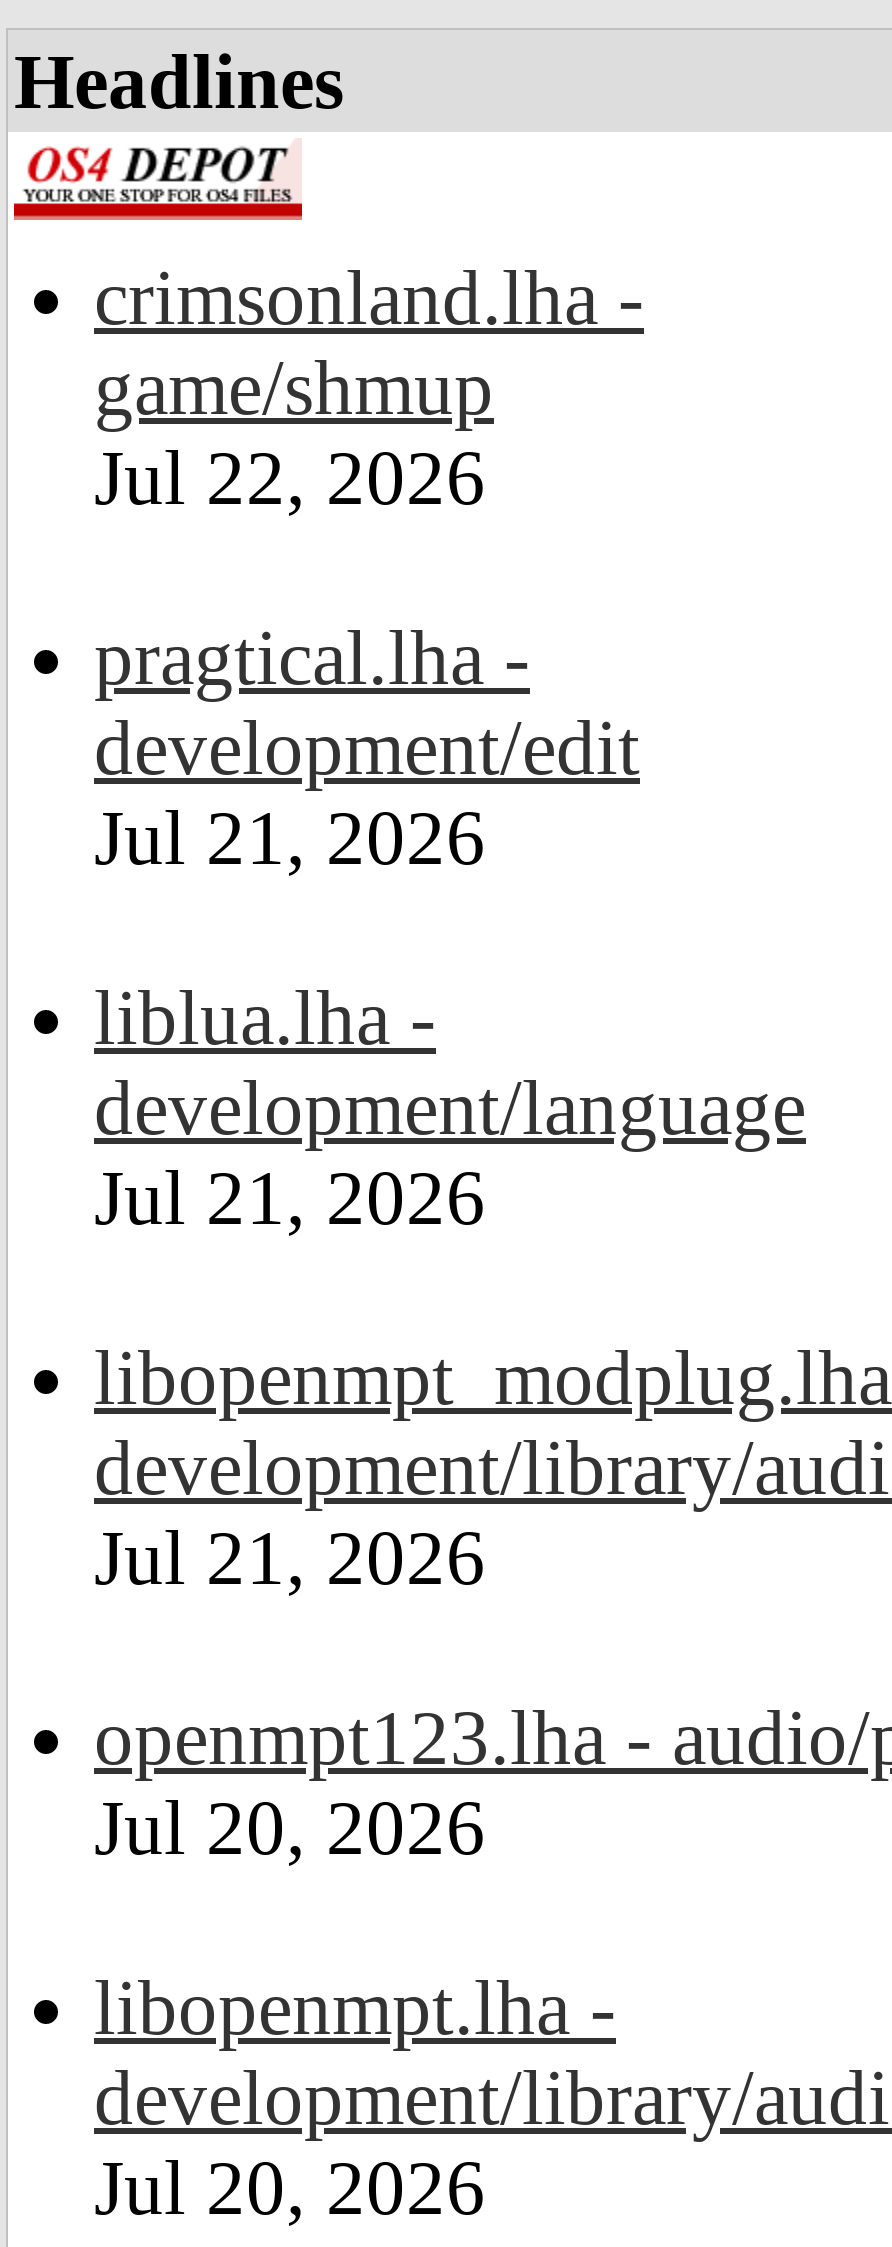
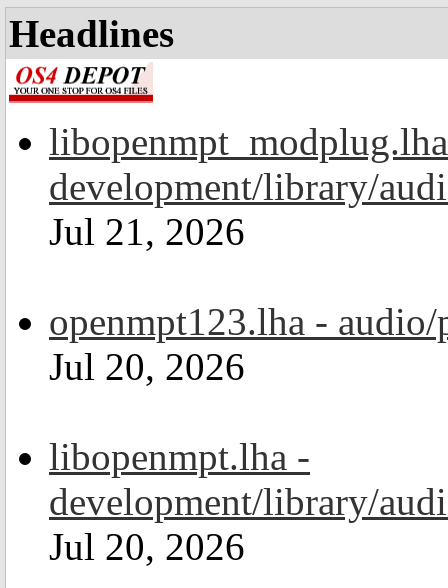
- crimsonland.lha -
- game/shmup
- Jul 22, 2026
- pragtical.lha -
- development/edit
- Jul 21, 2026
- liblua.lha -
- development/language
- Jul 21, 2026
